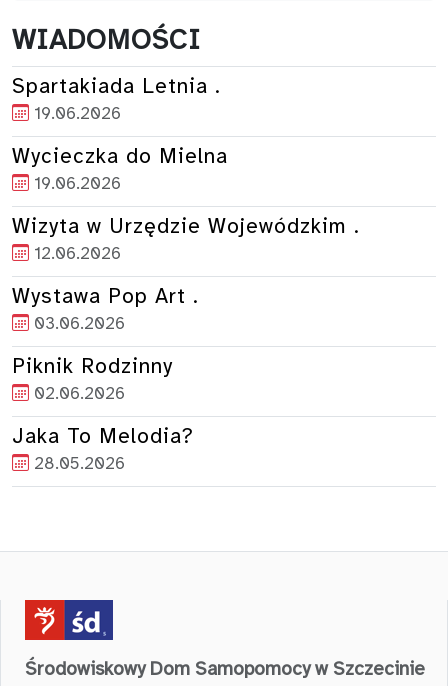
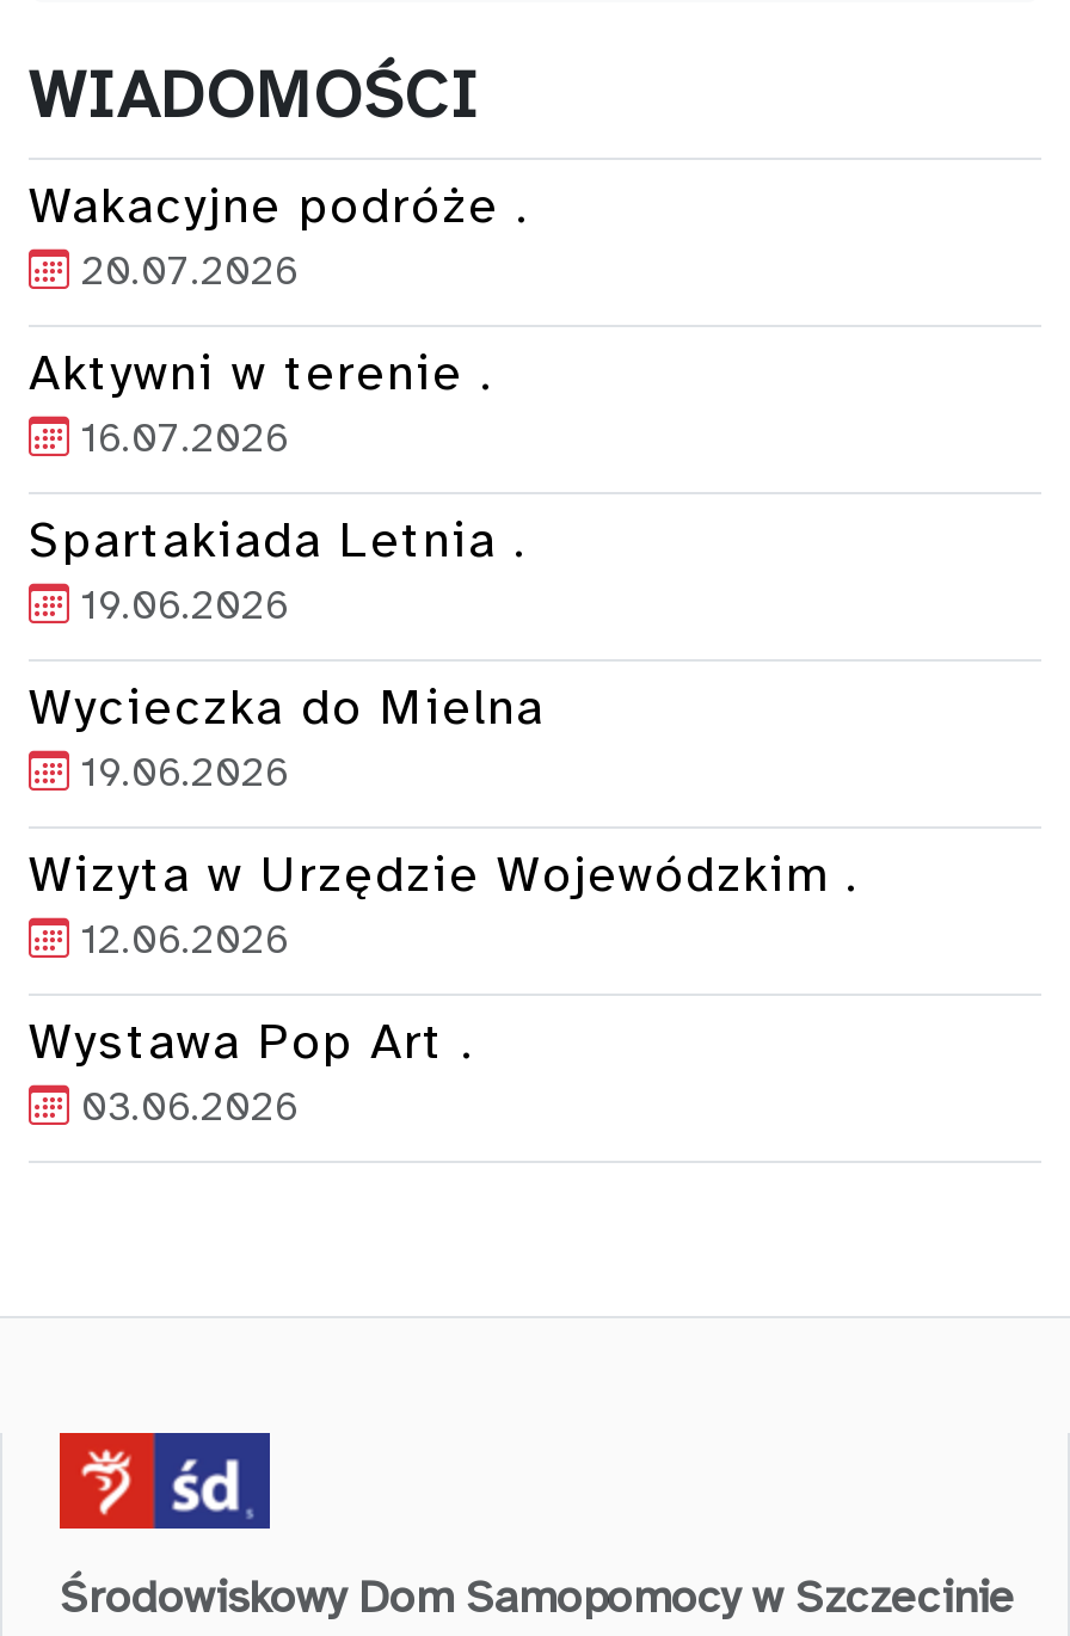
+ Wakacyjne podróże .
+ 20.07.2026
+ Aktywni w terenie .
+ 16.07.2026

moved down: Spartakiada Letnia . | 19.06.2026 | Wycieczka do Mielna | 19.06.2026 | Wizyta w Urzędzie Wojewódzkim . | 12.06.2026 | Wystawa Pop Art . | 03.06.2026

- Piknik Rodzinny
- 02.06.2026
- Jaka To Melodia?
- 28.05.2026
